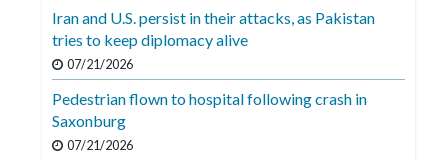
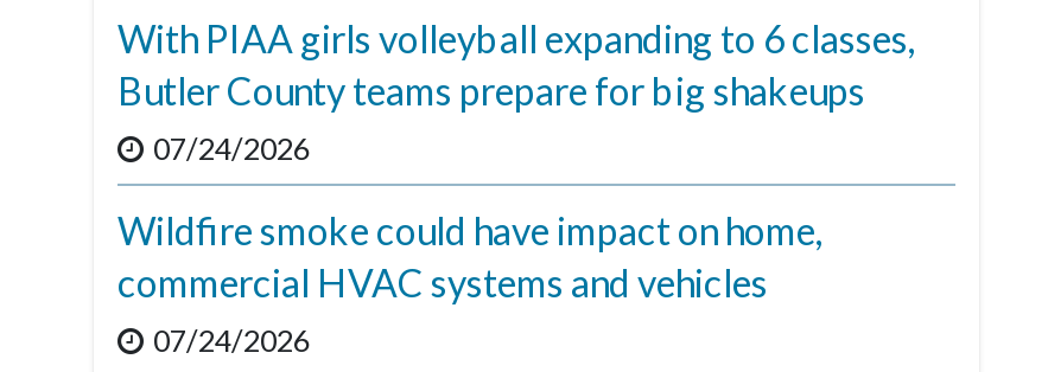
- Iran and U.S. persist in their attacks, as Pakistan
- tries to keep diplomacy alive
- 07/21/2026
+ With PIAA girls volleyball expanding to 6 classes,
+ Butler County teams prepare for big shakeups
+ 07/24/2026

- Pedestrian flown to hospital following crash in
- Saxonburg
- 07/21/2026
+ Wildfire smoke could have impact on home,
+ commercial HVAC systems and vehicles
+ 07/24/2026
